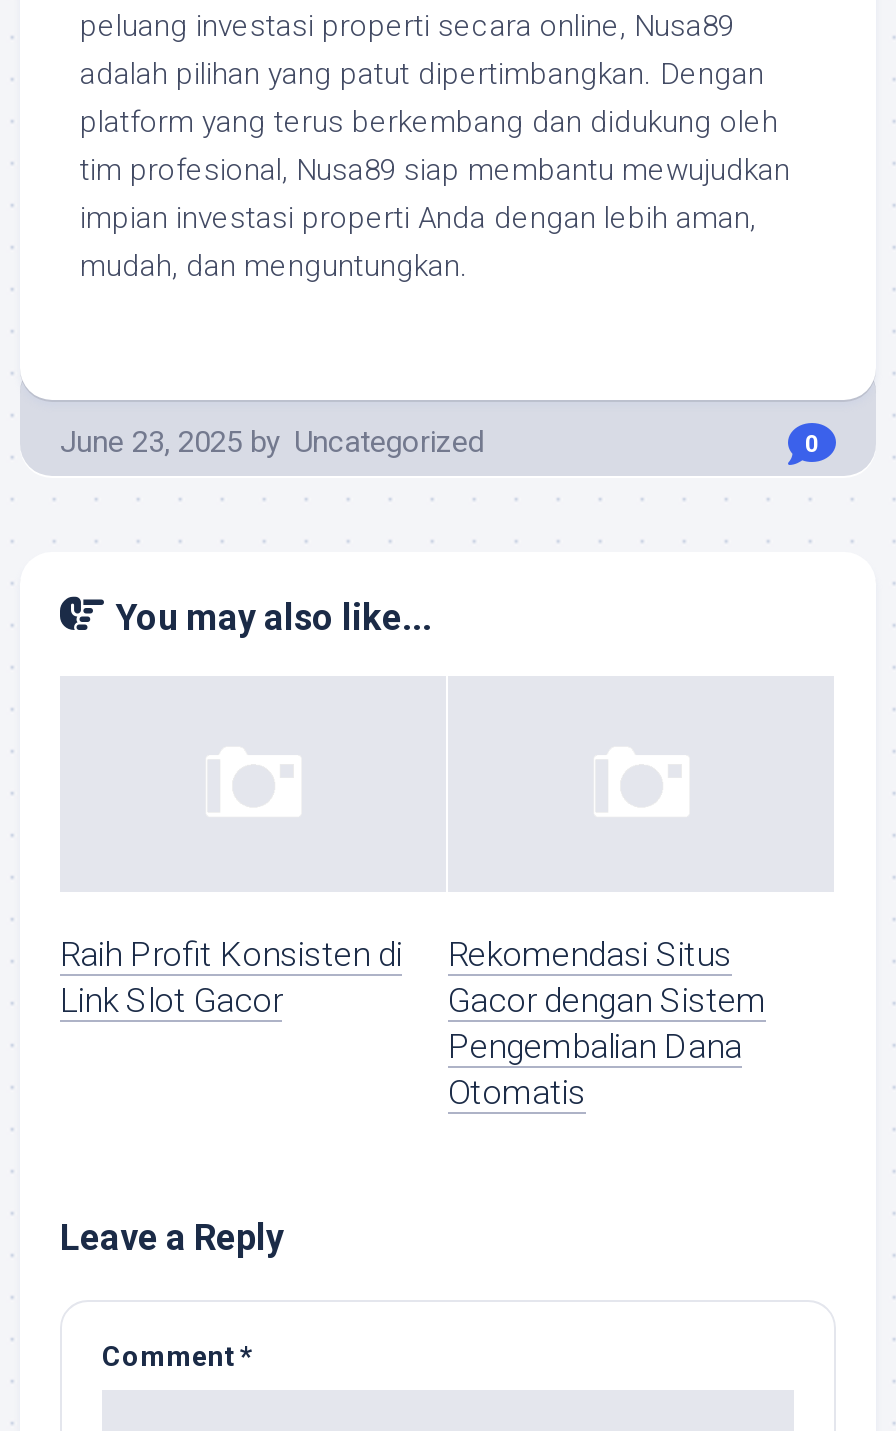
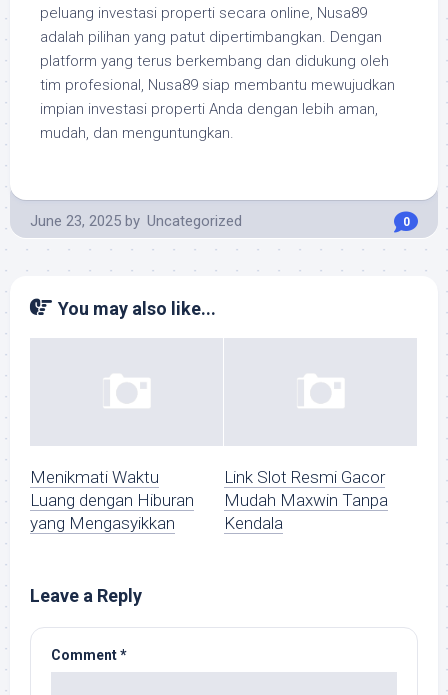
- Raih Profit Konsisten di
- Link Slot Gacor
+ Menikmati Waktu
+ Luang dengan Hiburan
+ yang Mengasyikkan

- Rekomendasi Situs
- Gacor dengan Sistem
- Pengembalian Dana
- Otomatis
+ Link Slot Resmi Gacor
+ Mudah Maxwin Tanpa
+ Kendala
